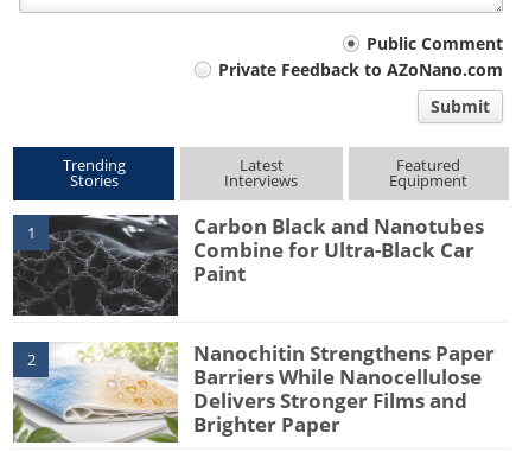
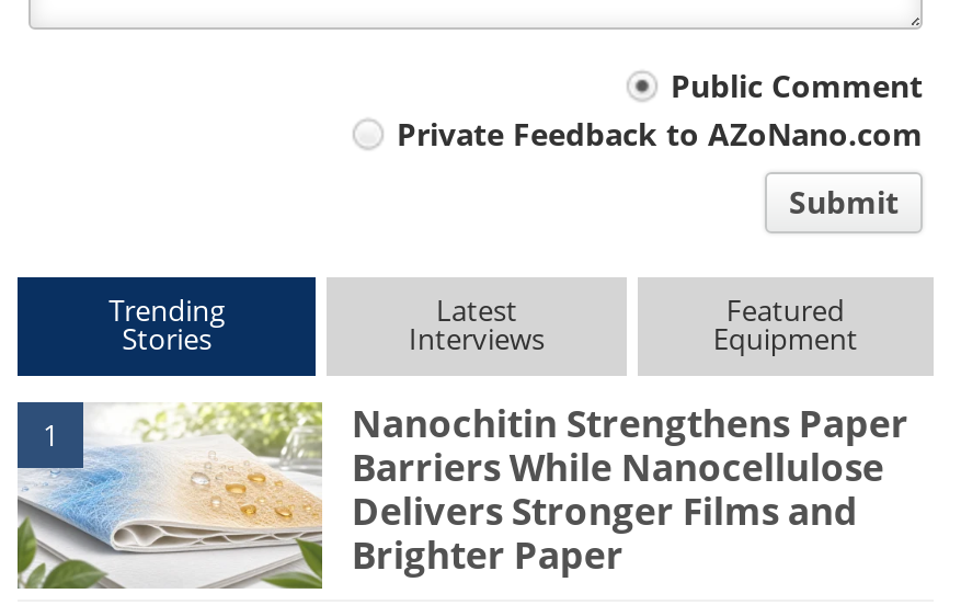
- [image]
- Carbon Black and Nanotubes
- Combine for Ultra-Black Car
- Paint
- 2
